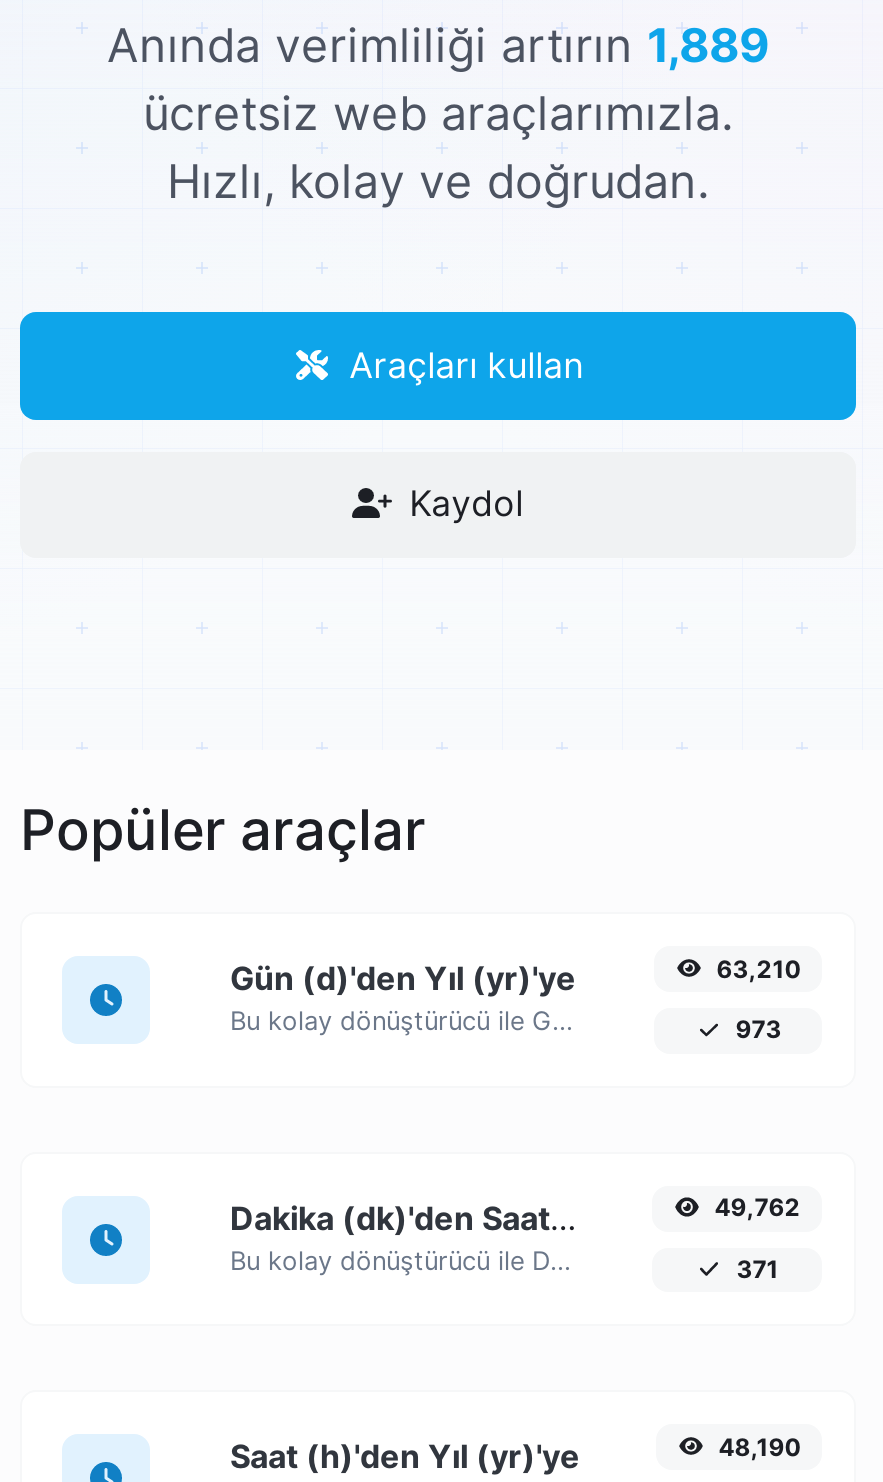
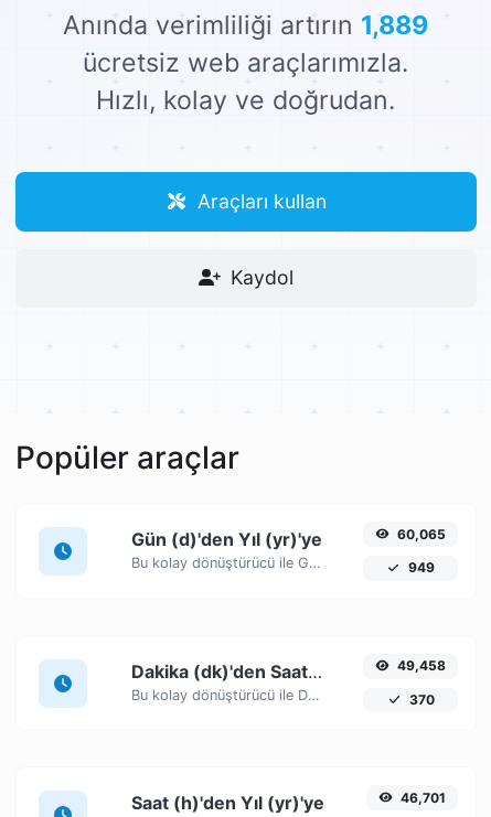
- 63,210
+ 60,065

- 973
+ 949

- 49,762
+ 49,458

- 371
+ 370

- 48,190
+ 46,701
